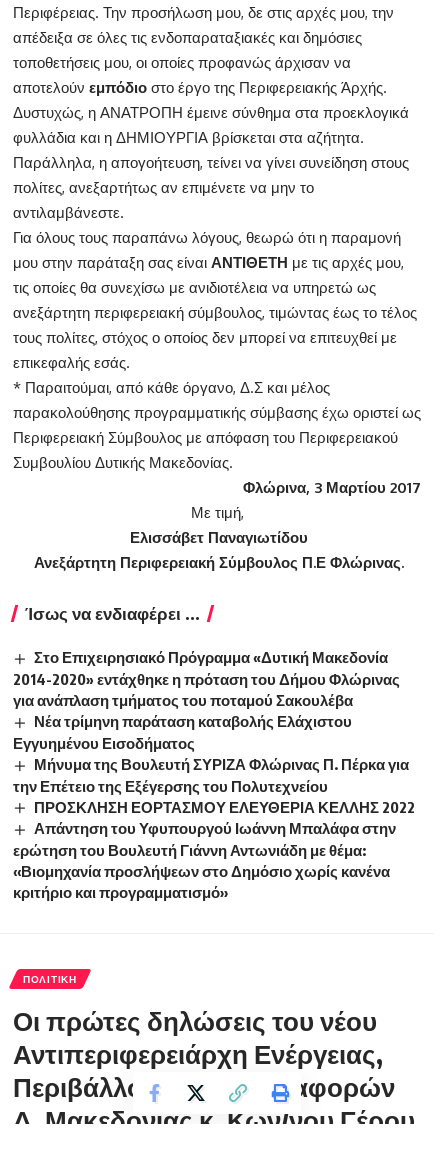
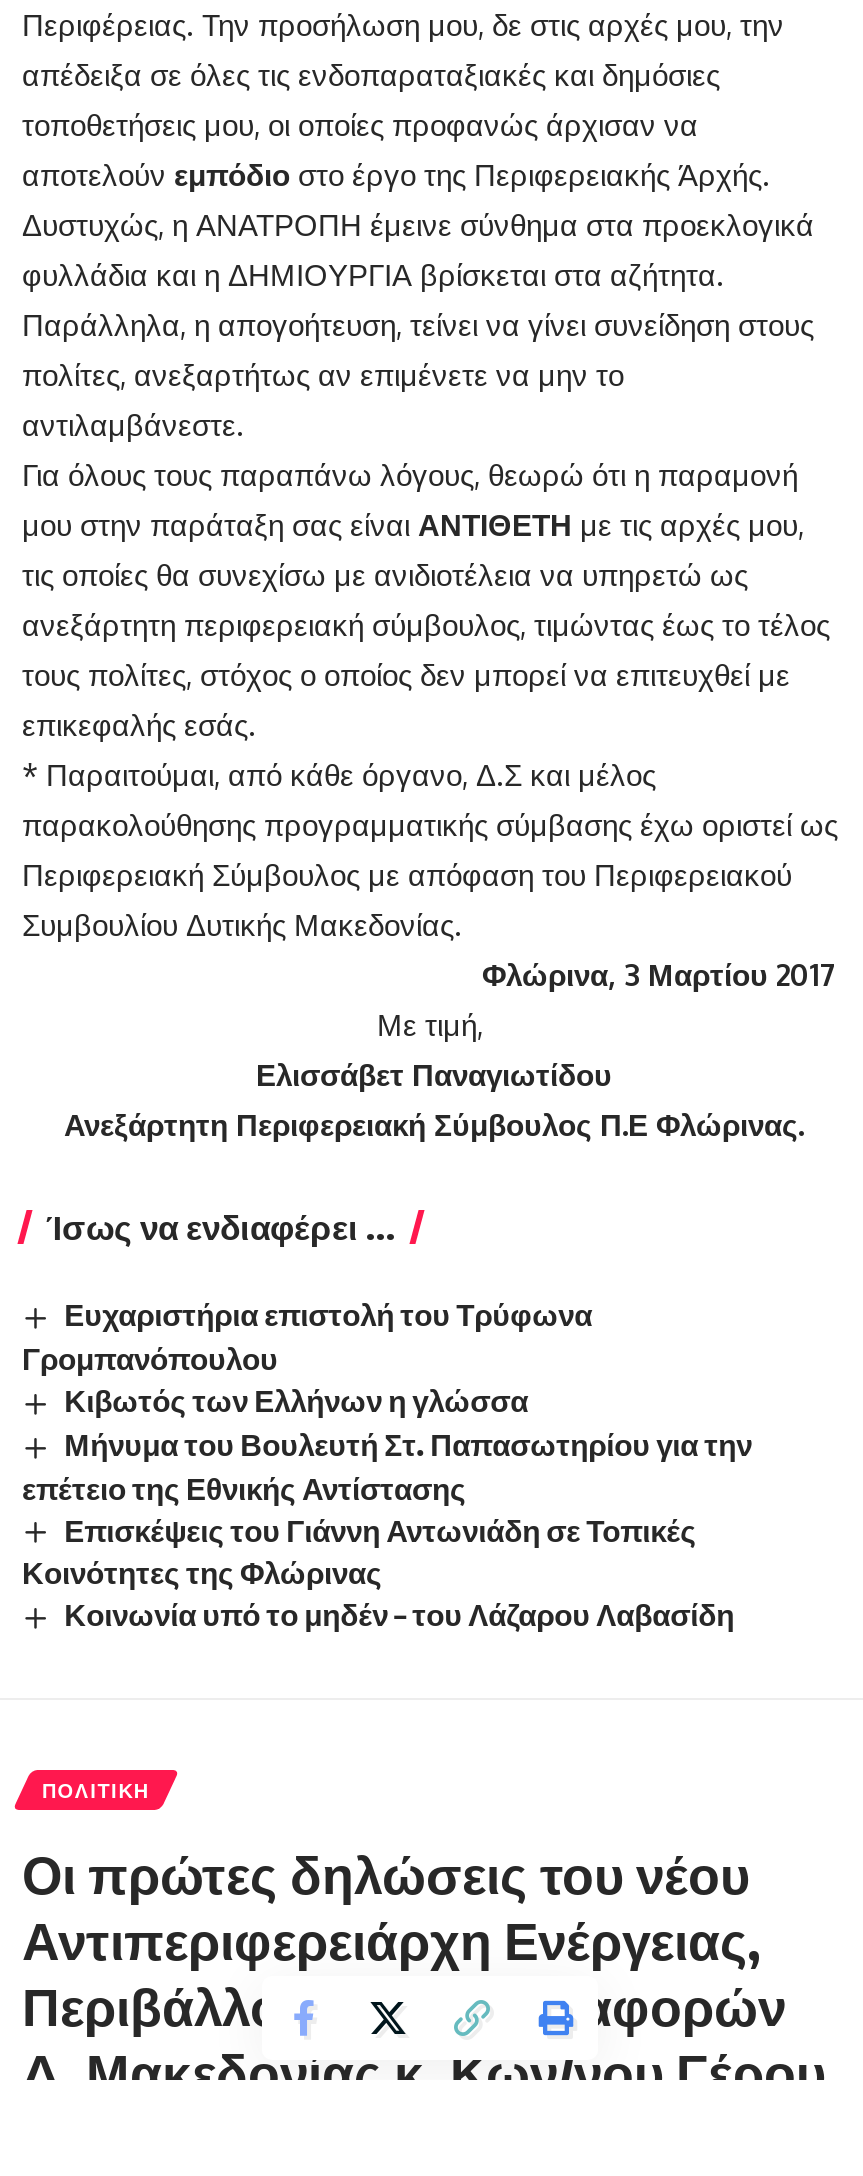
- Στο Επιχειρησιακό Πρόγραμμα «Δυτική Μακεδονία
- 2014-2020» εντάχθηκε η πρόταση του Δήμου Φλώρινας
- για ανάπλαση τμήματος του ποταμού Σακουλέβα
- Νέα τρίμηνη παράταση καταβολής Ελάχιστου
- Εγγυημένου Εισοδήματος
- Μήνυμα της Βουλευτή ΣΥΡΙΖΑ Φλώρινας Π. Πέρκα για
- την Επέτειο της Εξέγερσης του Πολυτεχνείου
- ΠΡΟΣΚΛΗΣΗ ΕΟΡΤΑΣΜΟΥ ΕΛΕΥΘΕΡΙΑ ΚΕΛΛΗΣ 2022
- Απάντηση του Υφυπουργού Ιωάννη Μπαλάφα στην
- ερώτηση του Βουλευτή Γιάννη Αντωνιάδη με θέμα:
- ‹‹Βιομηχανία προσλήψεων στο Δημόσιο χωρίς κανένα
- κριτήριο και προγραμματισμό››
+ Ευχαριστήρια επιστολή του Τρύφωνα
+ Γρομπανόπουλου
+ Κιβωτός των Ελλήνων η γλώσσα
+ Μήνυμα του Βουλευτή Στ. Παπασωτηρίου για την
+ επέτειο της Εθνικής Αντίστασης
+ Επισκέψεις του Γιάννη Αντωνιάδη σε Τοπικές
+ Κοινότητες της Φλώρινας
+ Κοινωνία υπό το μηδέν – του Λάζαρου Λαβασίδη
